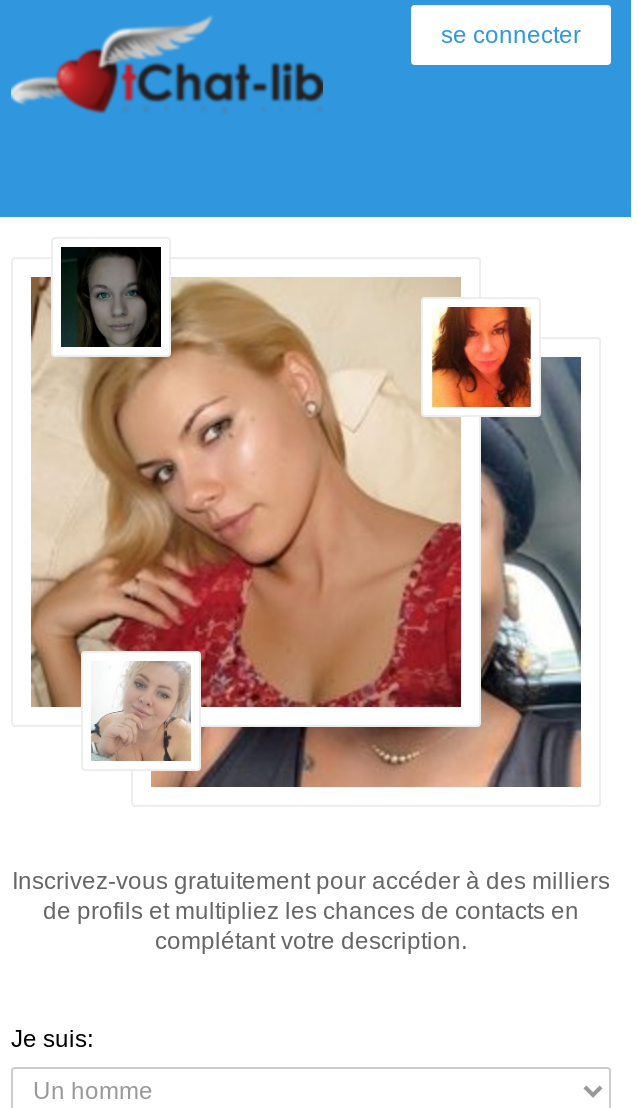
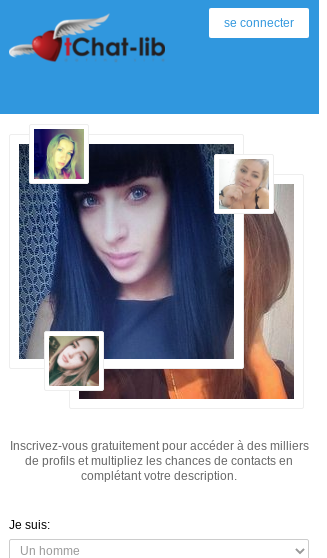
- [image]
+ [image]
